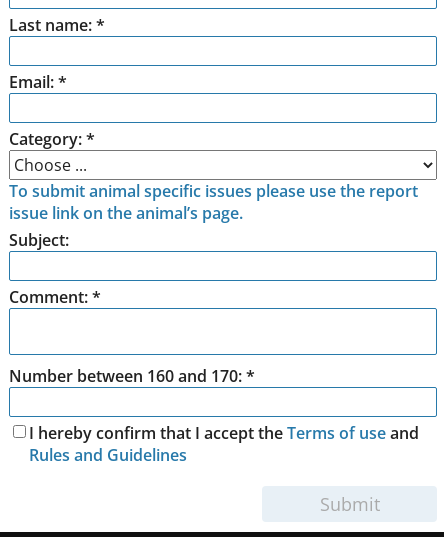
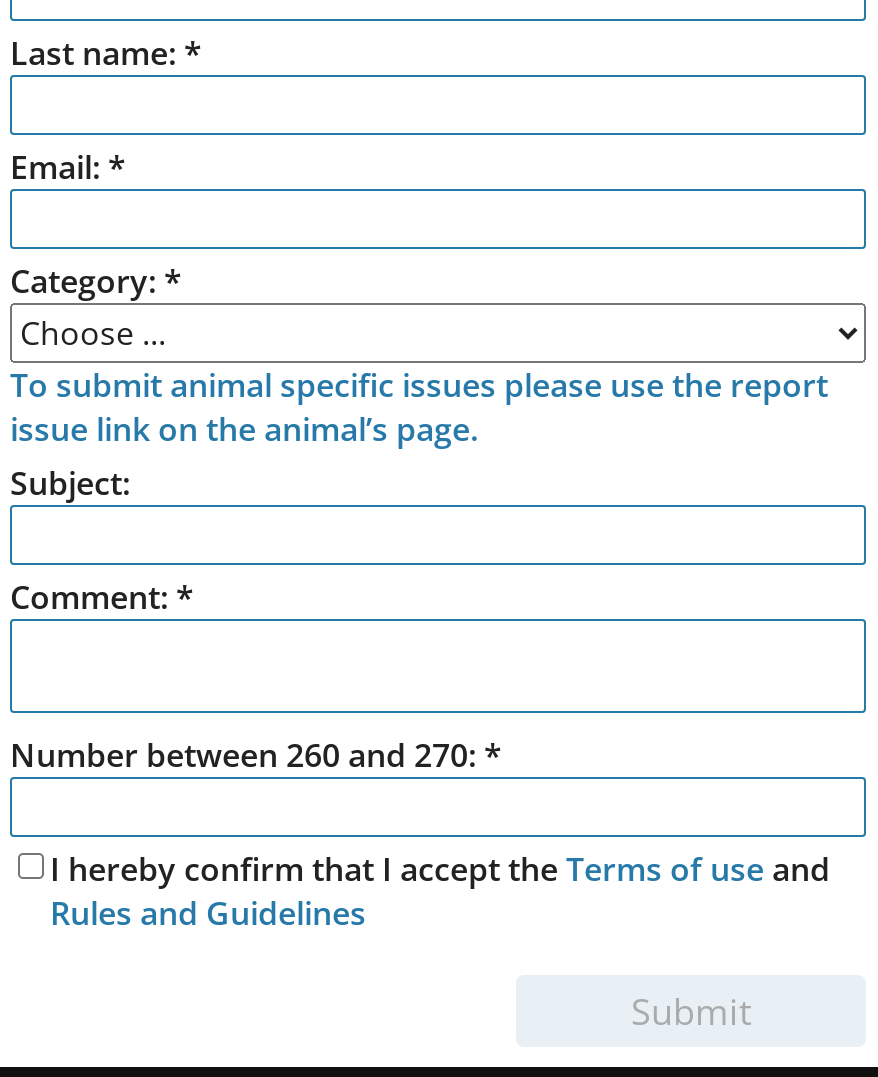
- Number between 160 and 170: *
+ Number between 260 and 270: *
